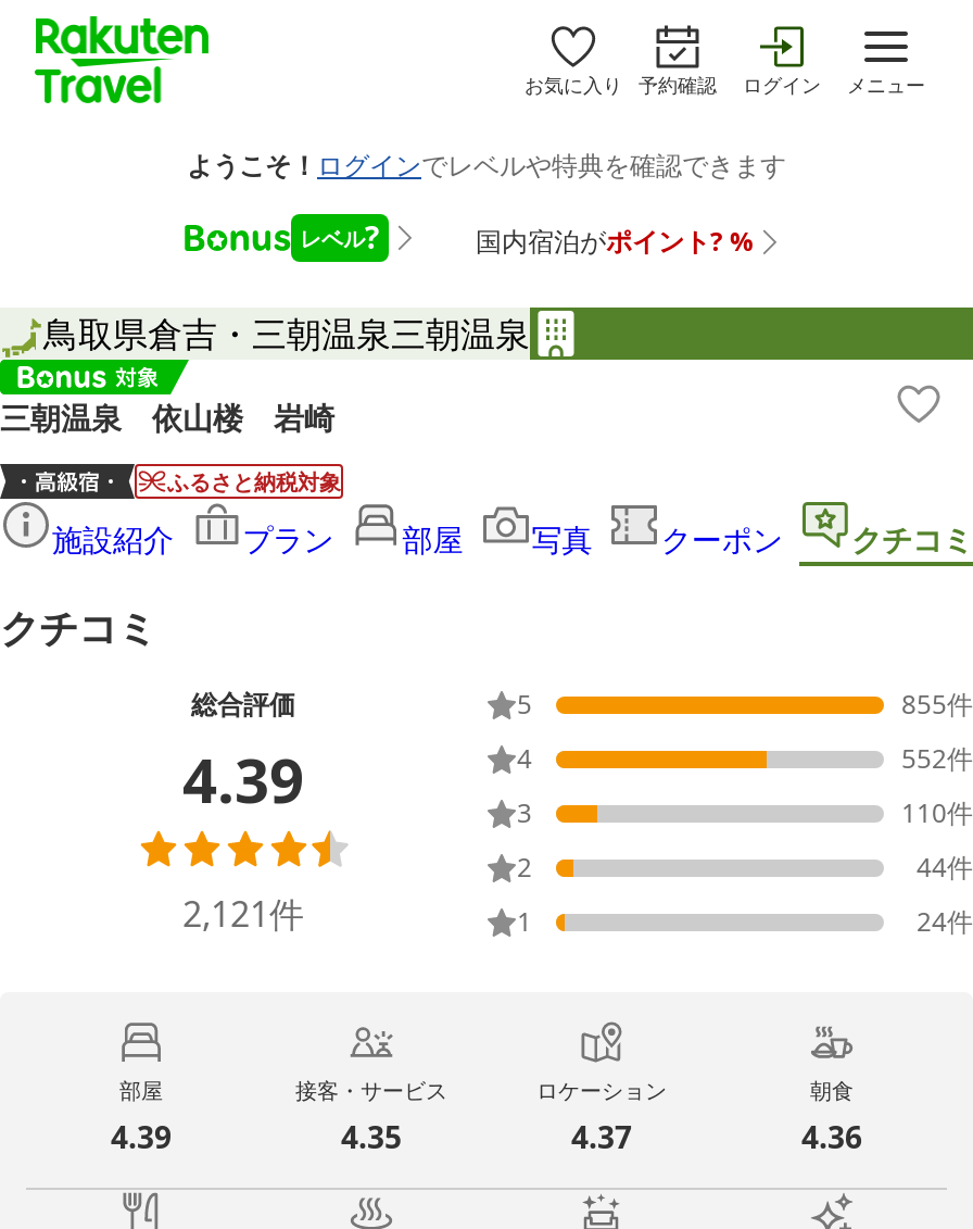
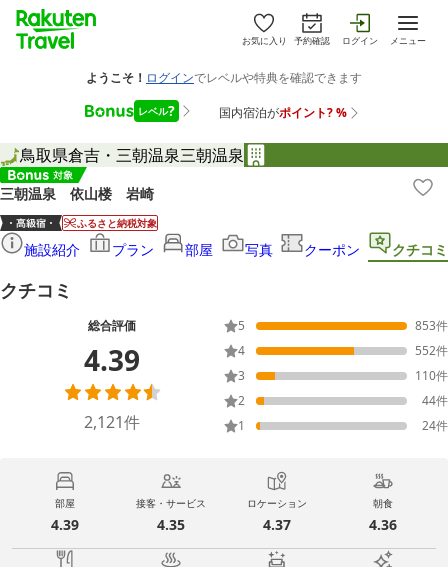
- 855件
+ 853件
